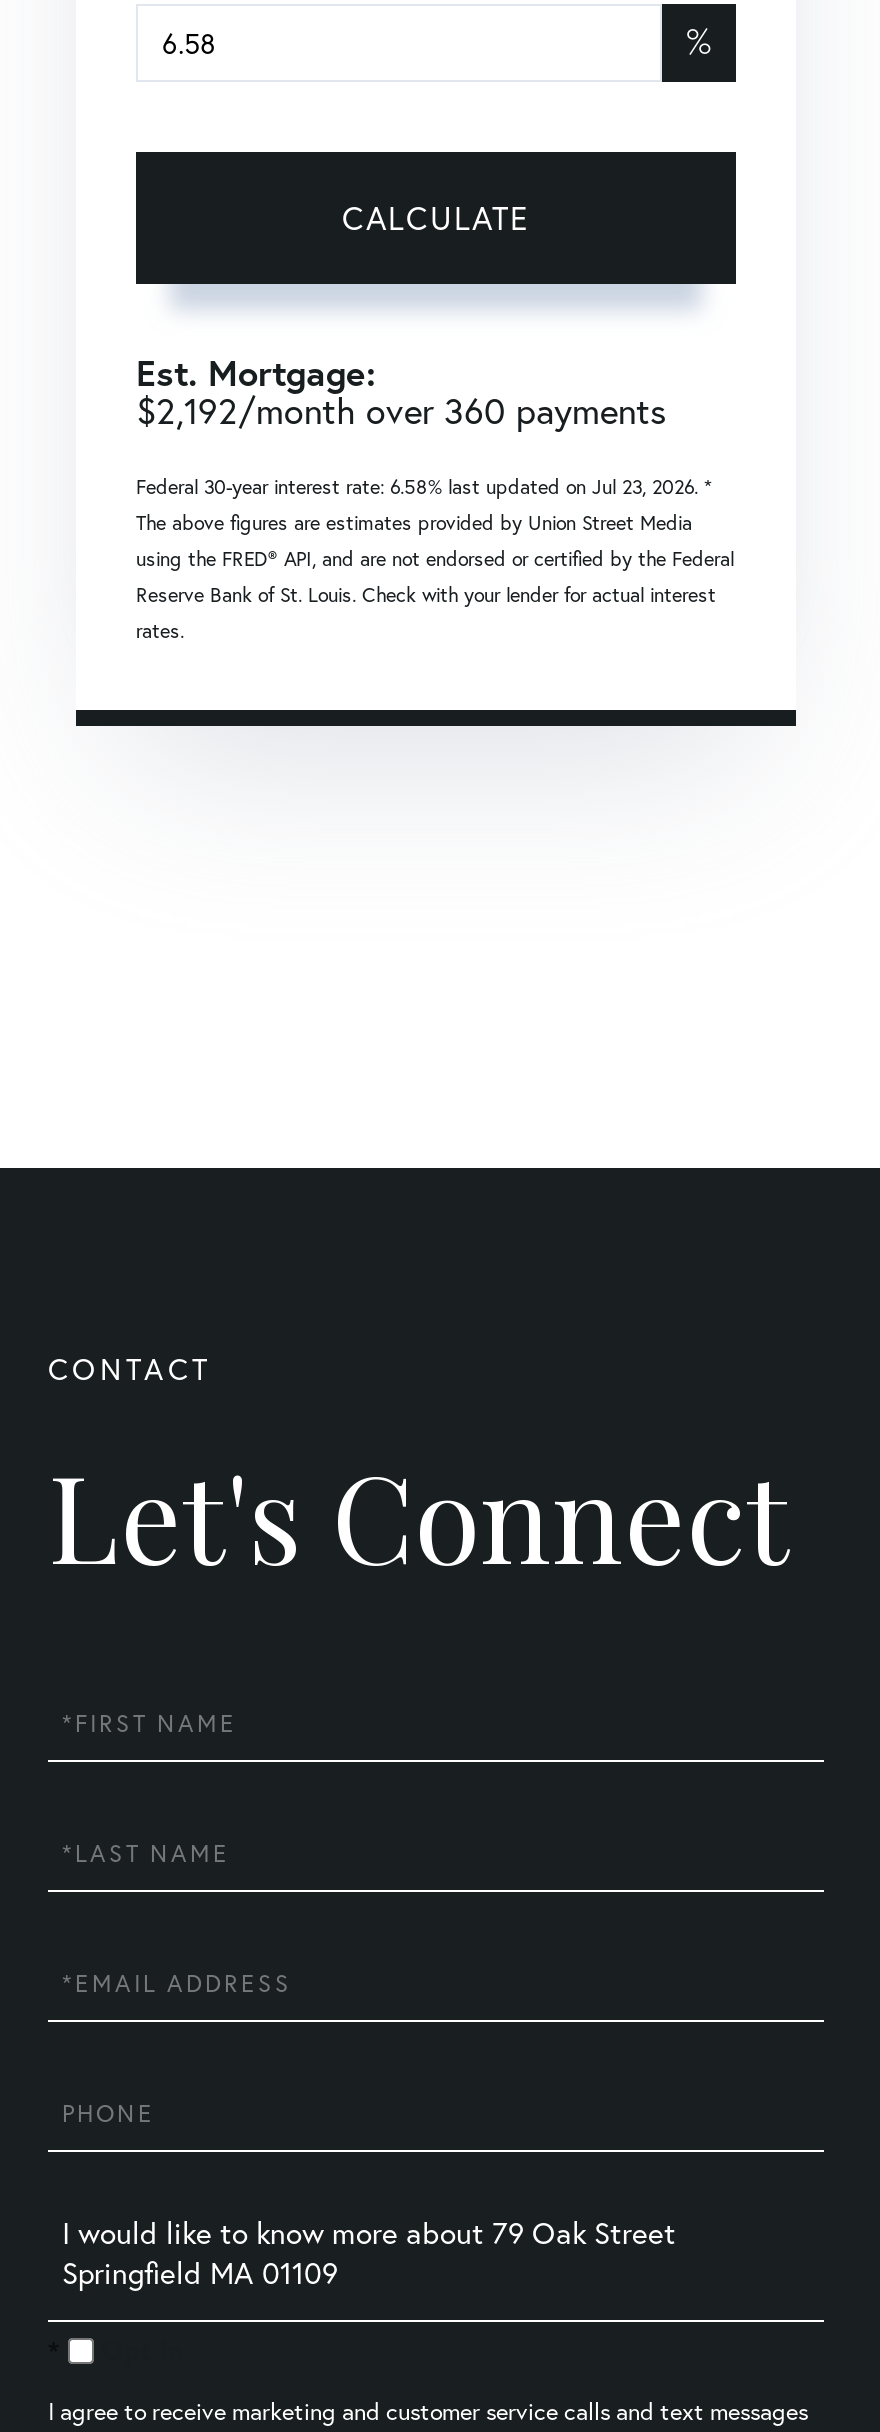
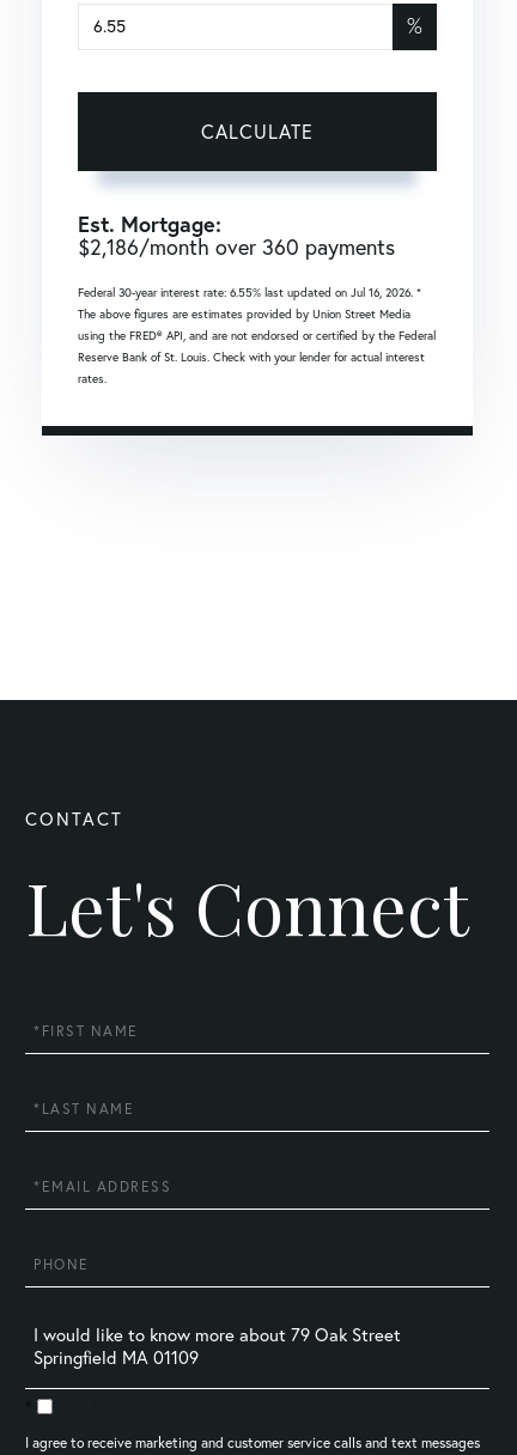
- $2,192/month over 360 payments
+ $2,186/month over 360 payments

- Federal 30-year interest rate: 6.58% last updated on Jul 23, 2026. *
+ Federal 30-year interest rate: 6.55% last updated on Jul 16, 2026. *
